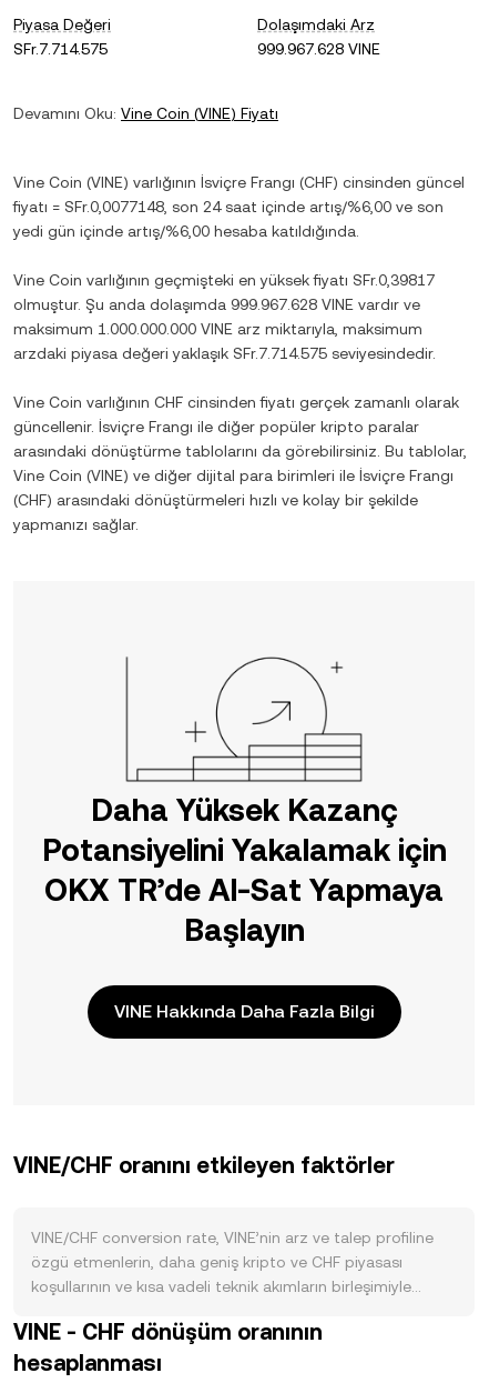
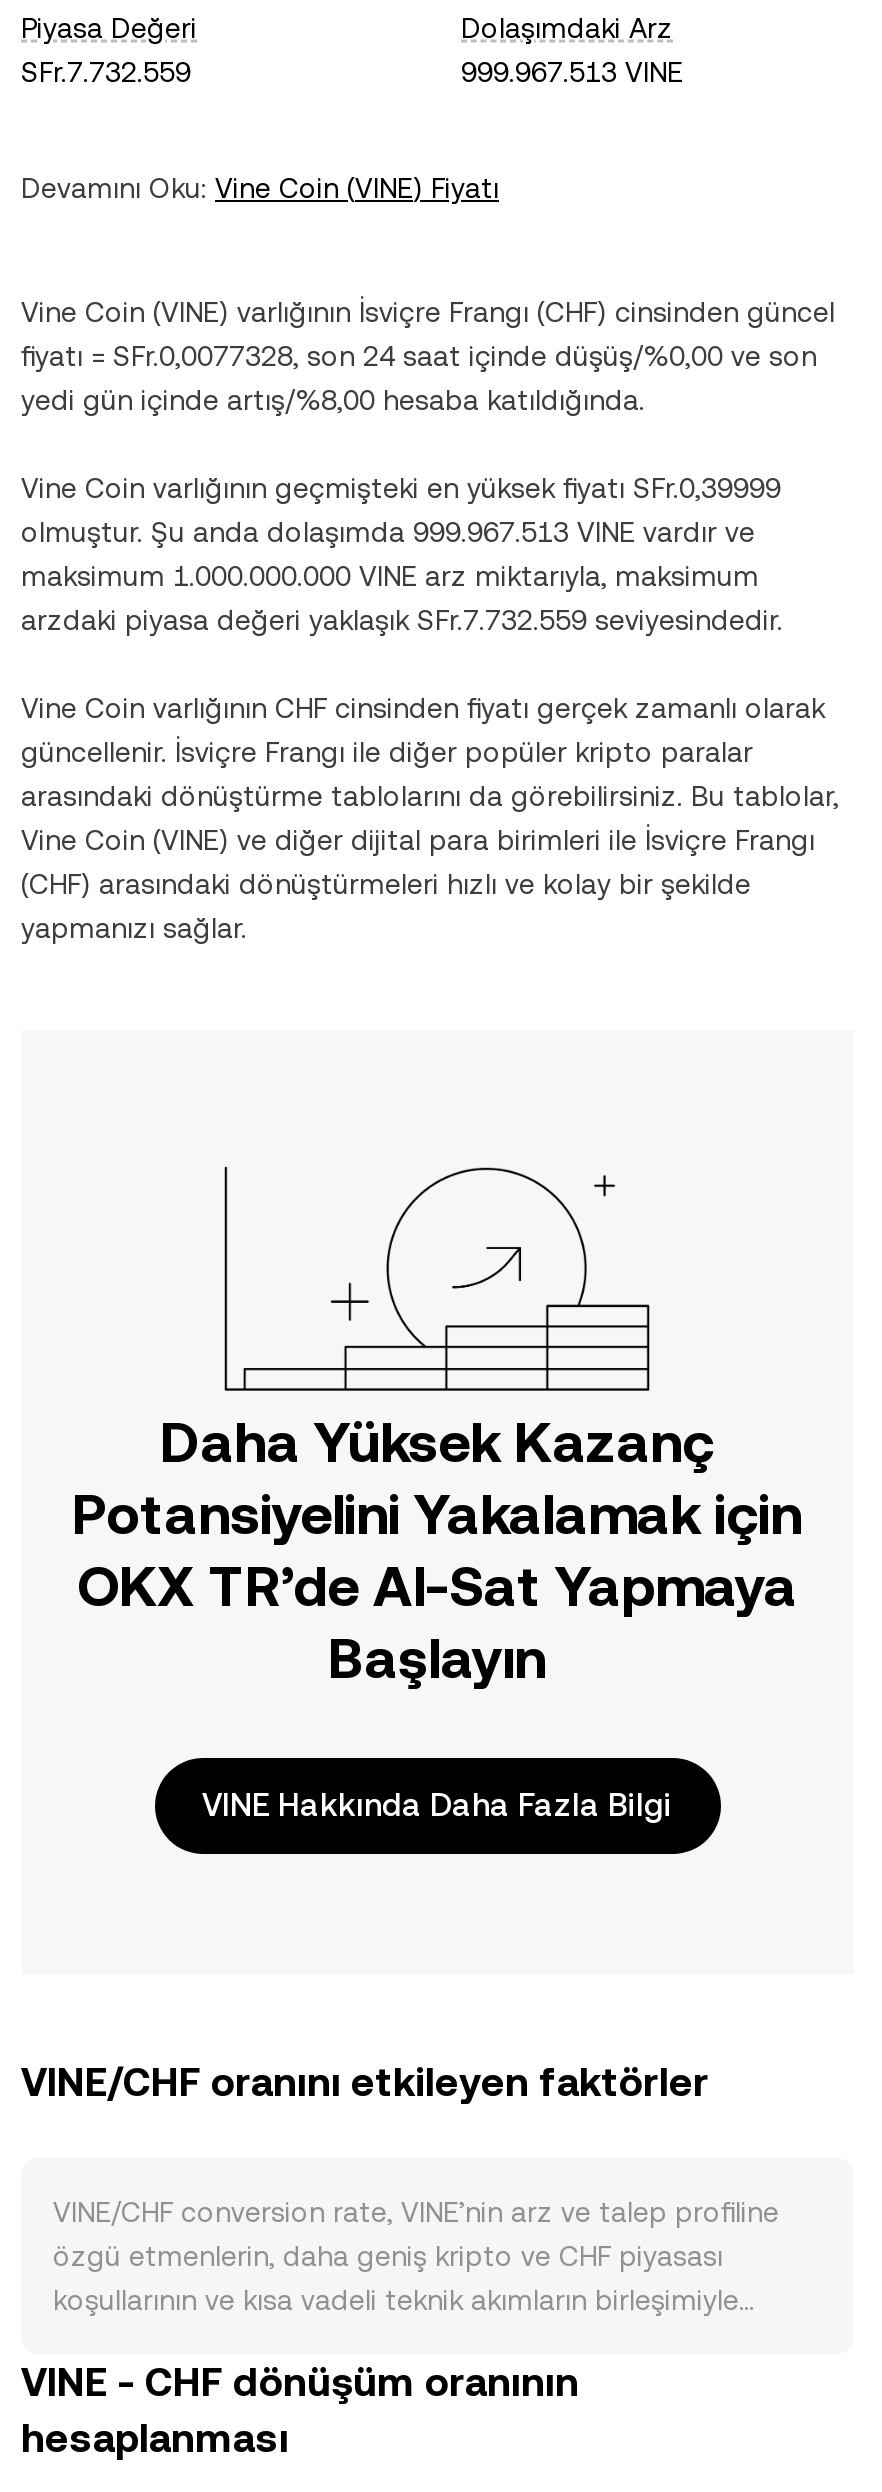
- SFr.7.714.575
+ SFr.7.732.559

- 999.967.628 VINE
+ 999.967.513 VINE

- fiyatı = SFr.0,0077148, son 24 saat içinde artış/%6,00 ve son
+ fiyatı = SFr.0,0077328, son 24 saat içinde düşüş/%0,00 ve son

- yedi gün içinde artış/%6,00 hesaba katıldığında.
+ yedi gün içinde artış/%8,00 hesaba katıldığında.

- Vine Coin varlığının geçmişteki en yüksek fiyatı SFr.0,39817
+ Vine Coin varlığının geçmişteki en yüksek fiyatı SFr.0,39999

- olmuştur. Şu anda dolaşımda 999.967.628 VINE vardır ve
+ olmuştur. Şu anda dolaşımda 999.967.513 VINE vardır ve

- arzdaki piyasa değeri yaklaşık SFr.7.714.575 seviyesindedir.
+ arzdaki piyasa değeri yaklaşık SFr.7.732.559 seviyesindedir.
